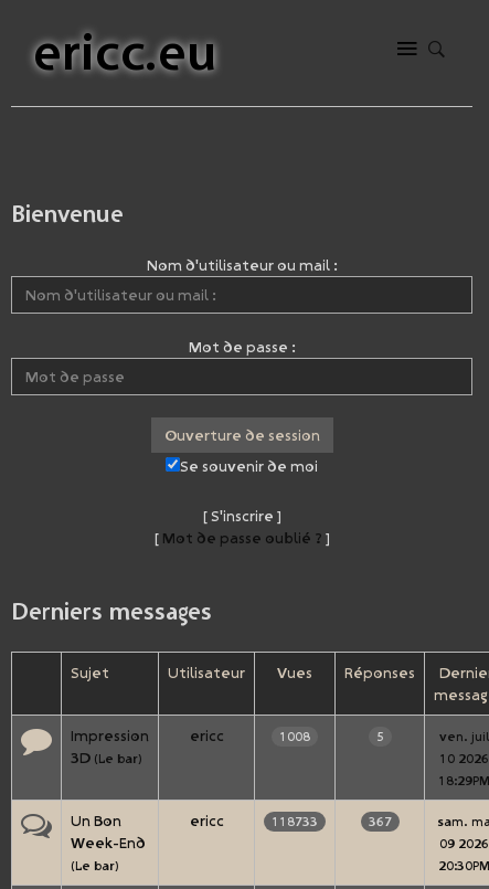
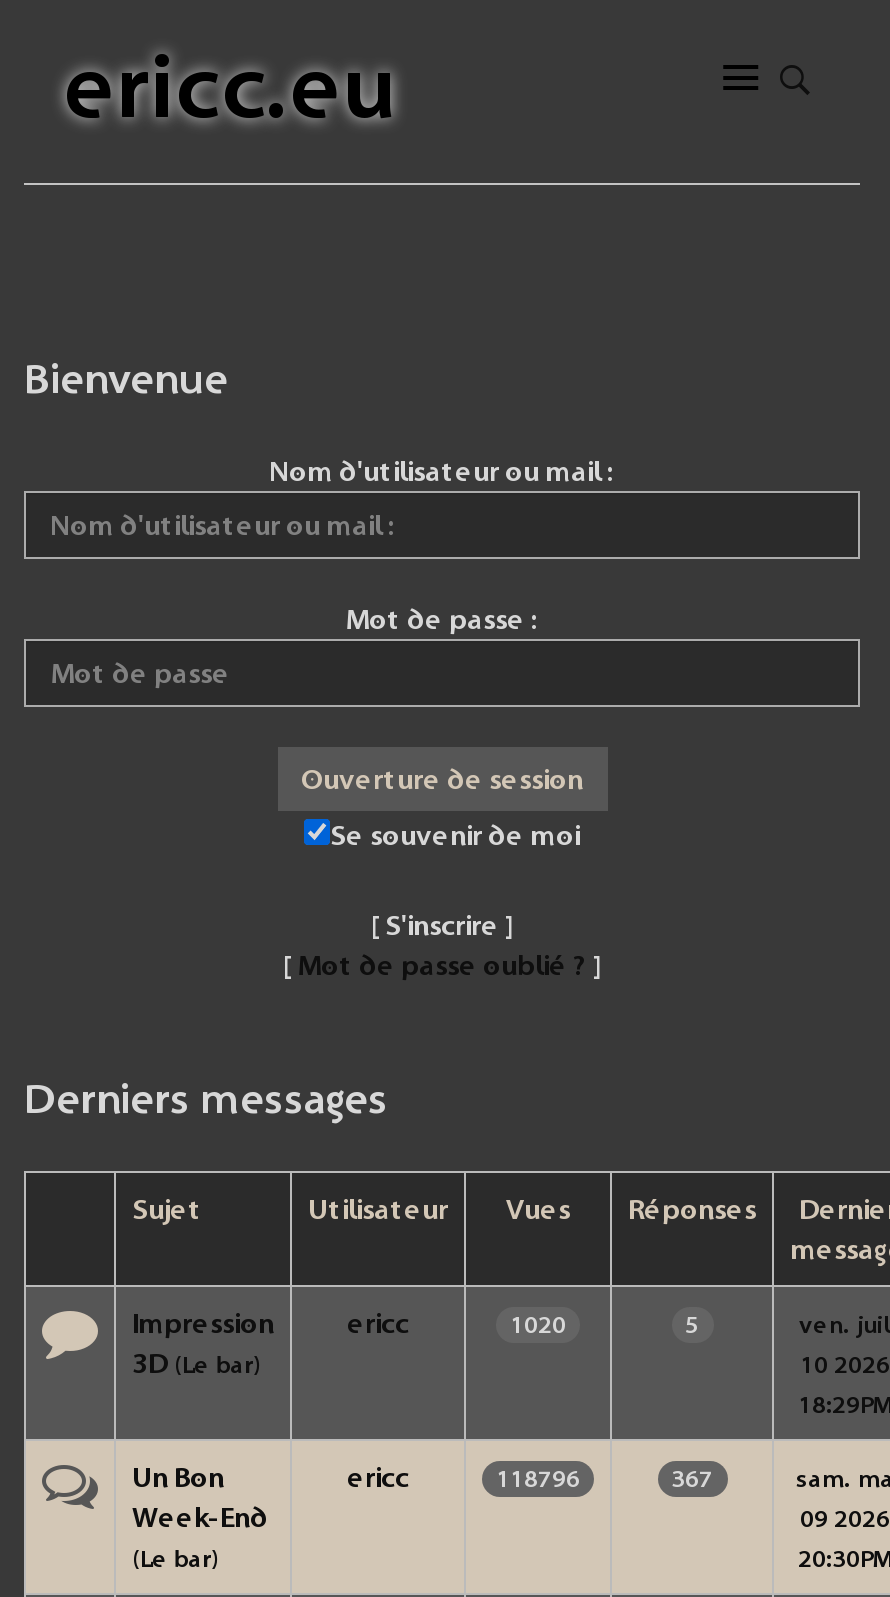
- 1008
+ 1020

- 118733
+ 118796
